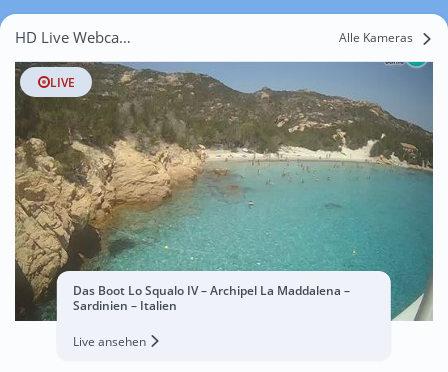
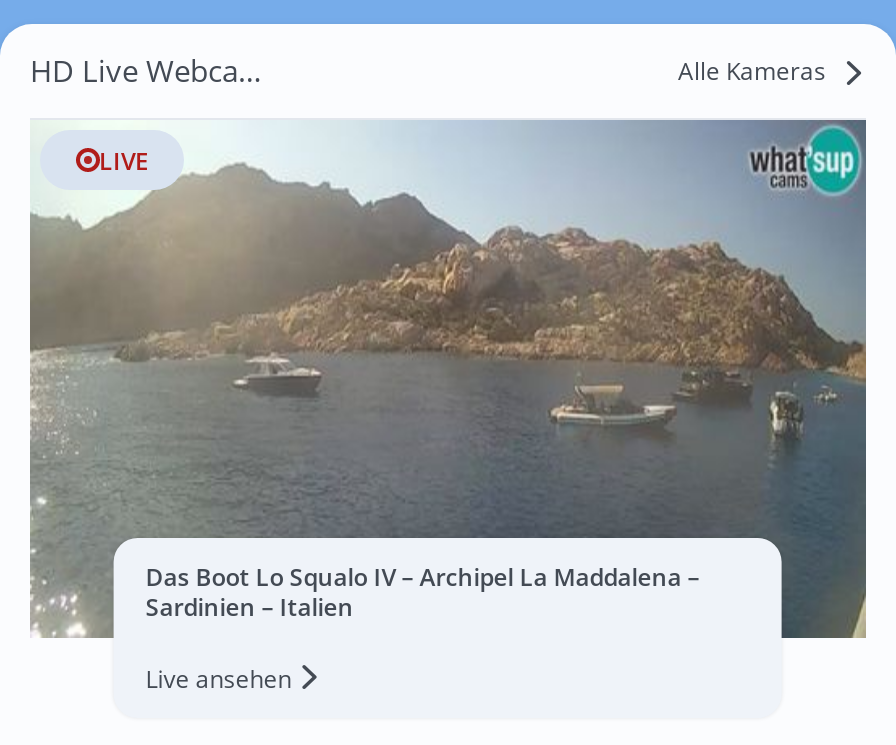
- [image]
+ [image]
